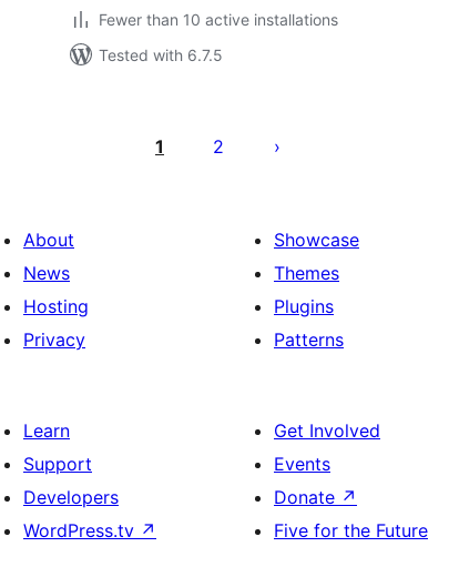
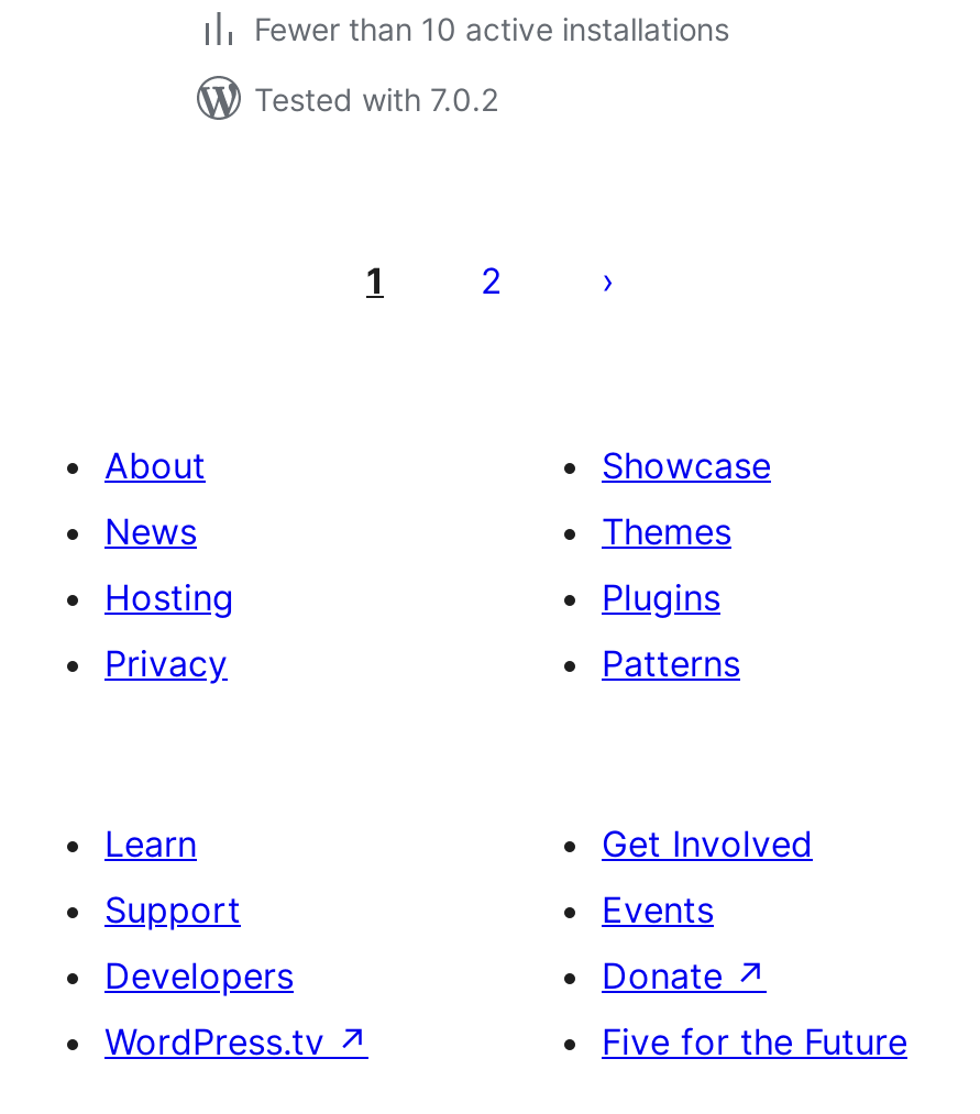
- Tested with 6.7.5
+ Tested with 7.0.2
